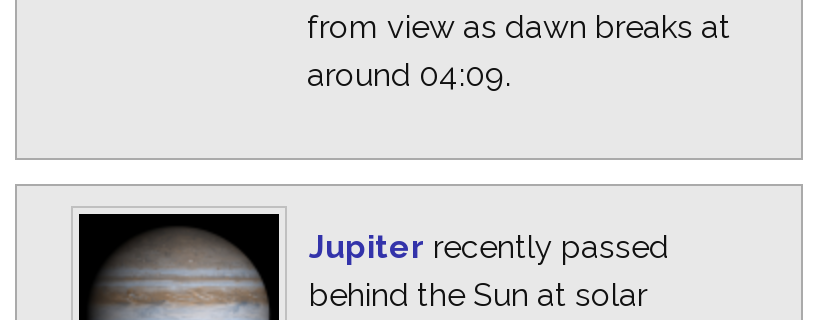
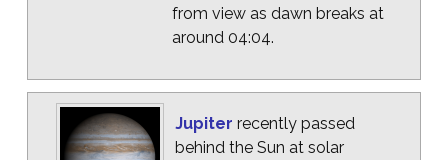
- around 04:09.
+ around 04:04.
